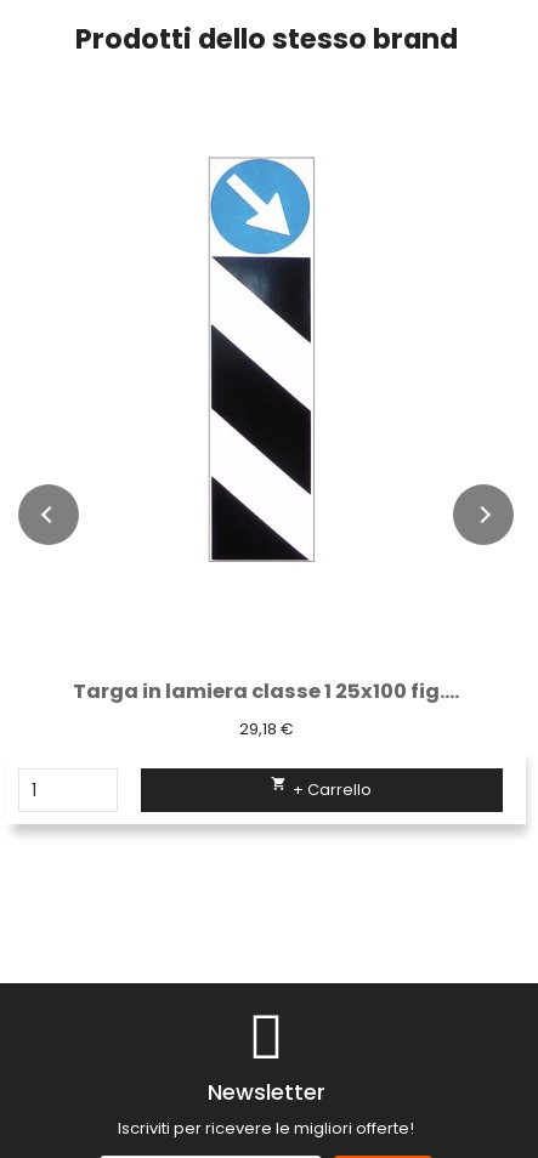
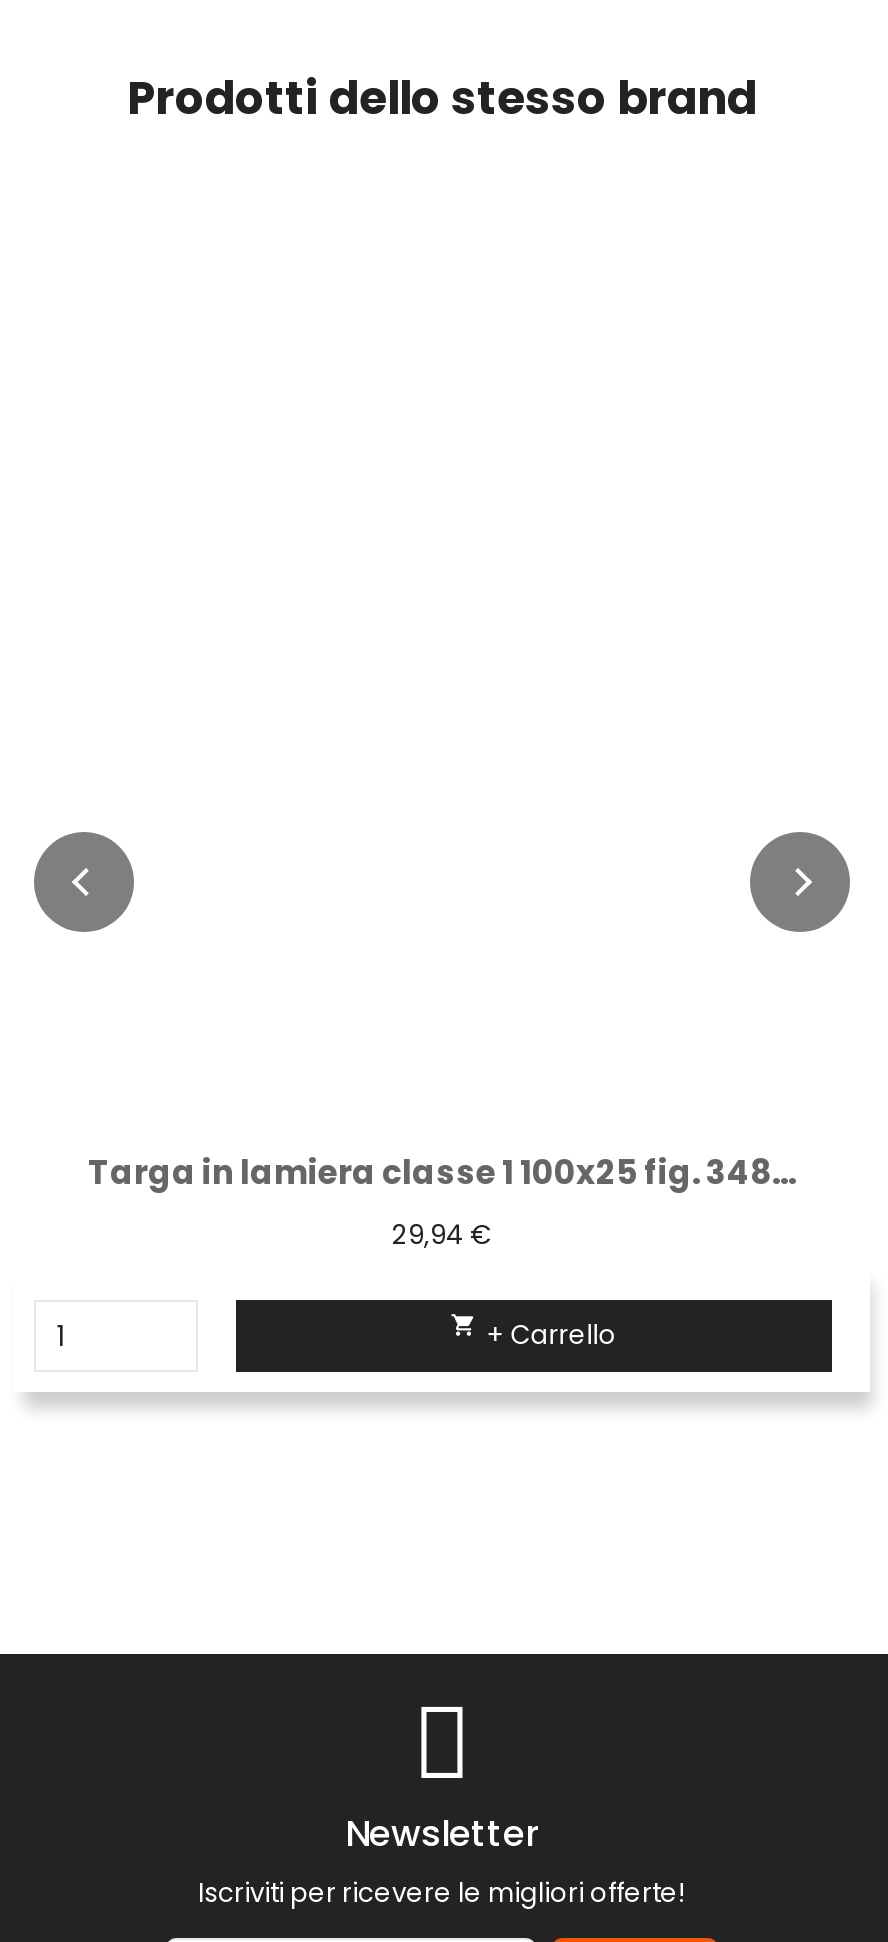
- [image]

- Targa in lamiera classe 1 25x100 fig....
+ Targa in lamiera classe 1 100x25 fig. 348...

- 29,18 €
+ 29,94 €
